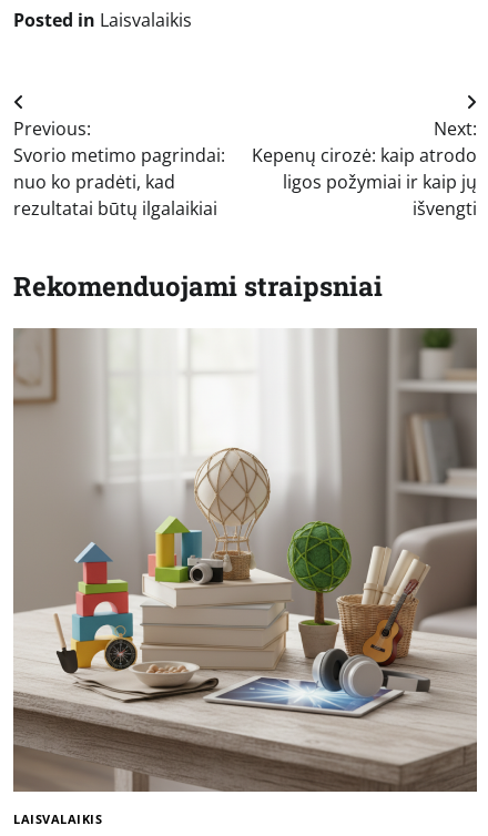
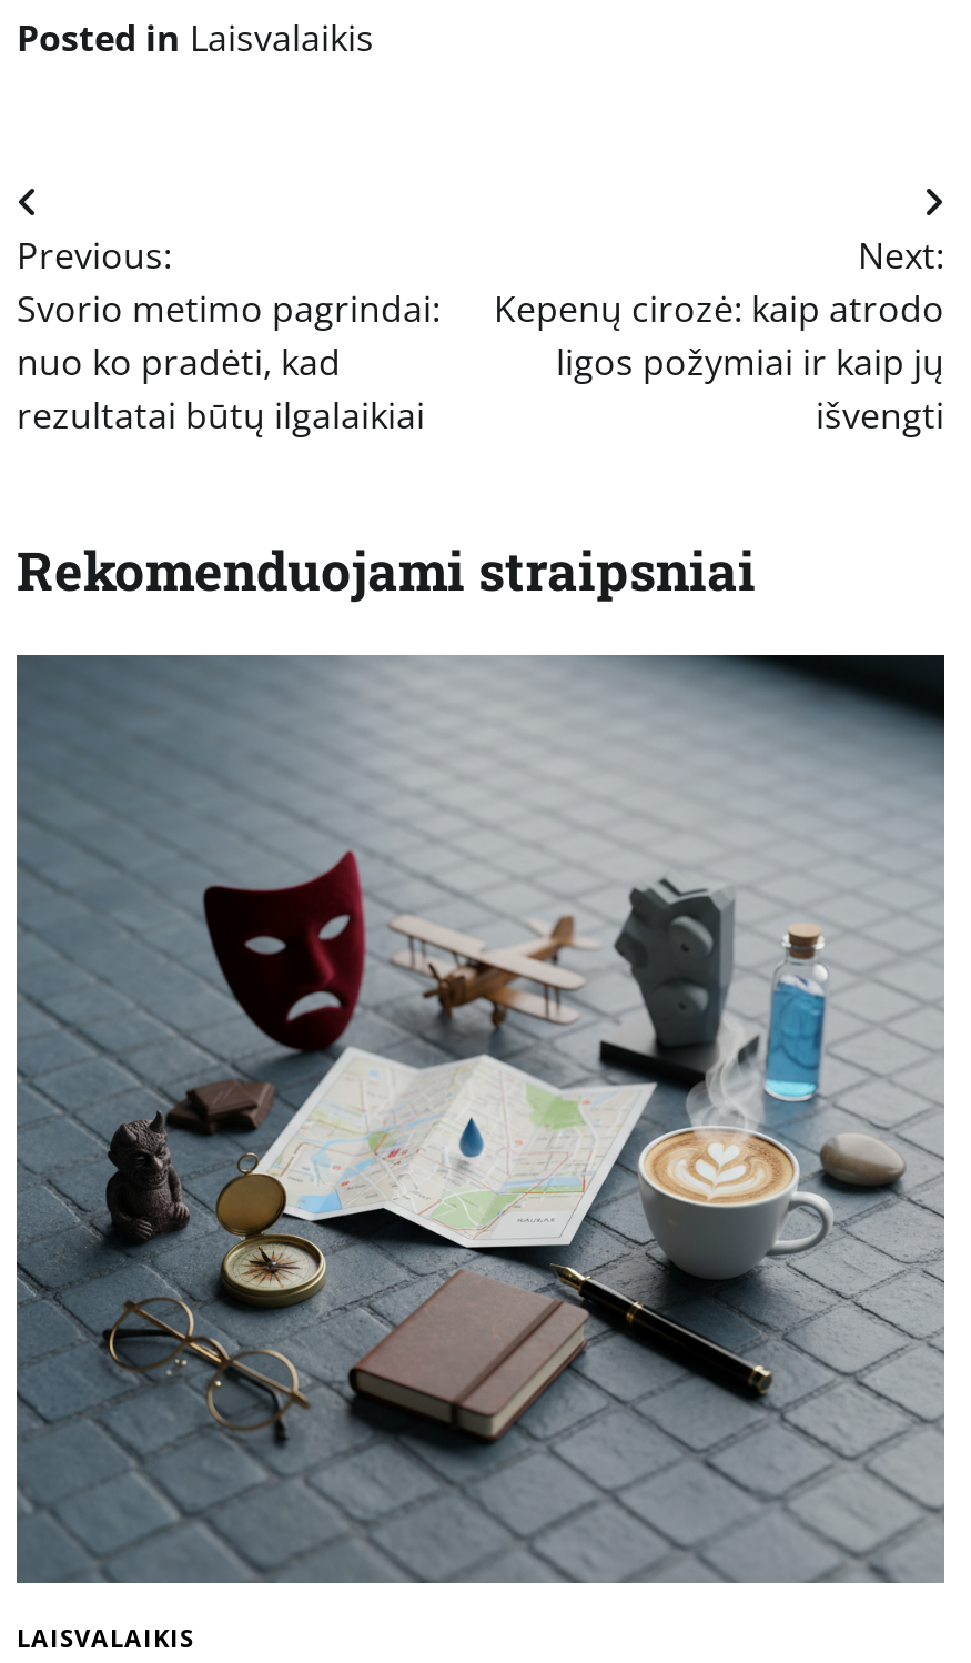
- [image]
+ [image]
